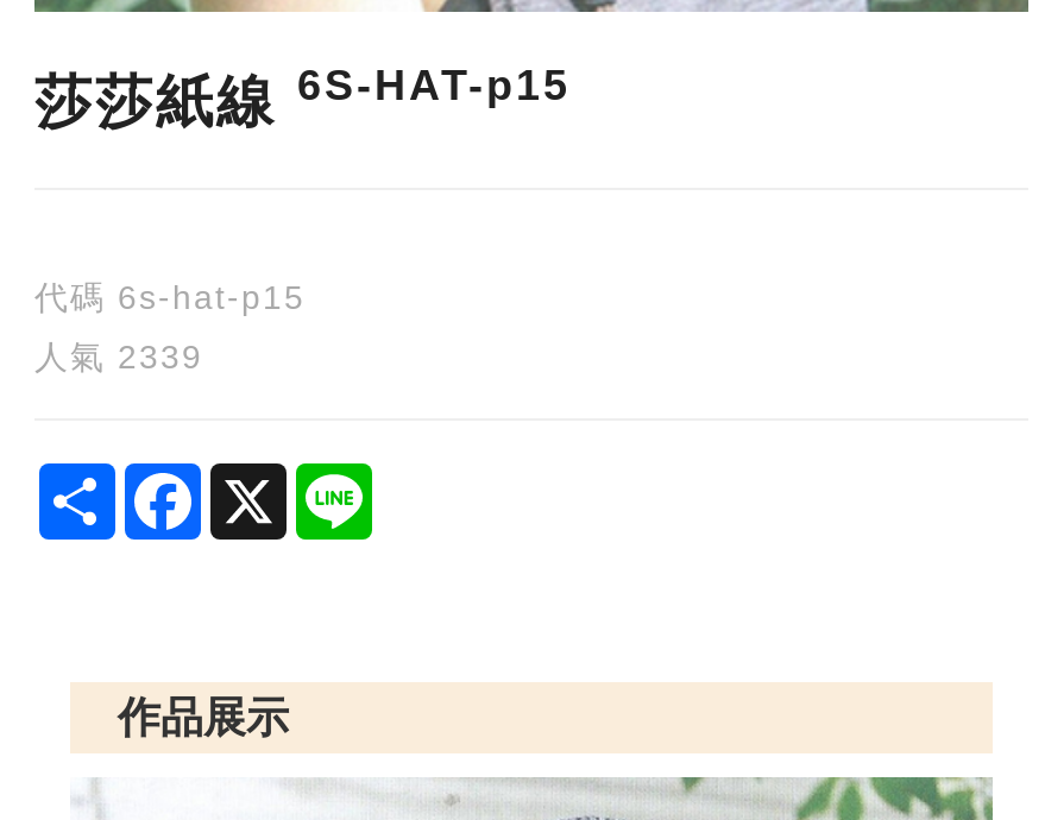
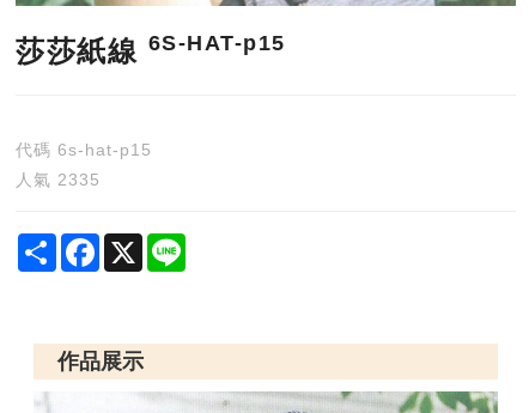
- 人氣2339
+ 人氣2335
